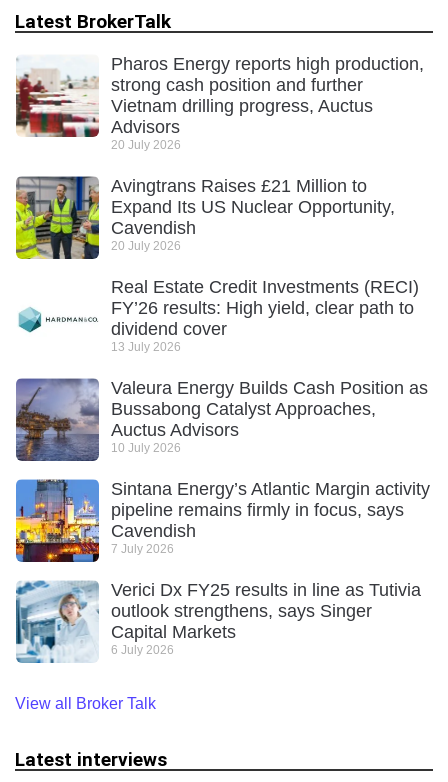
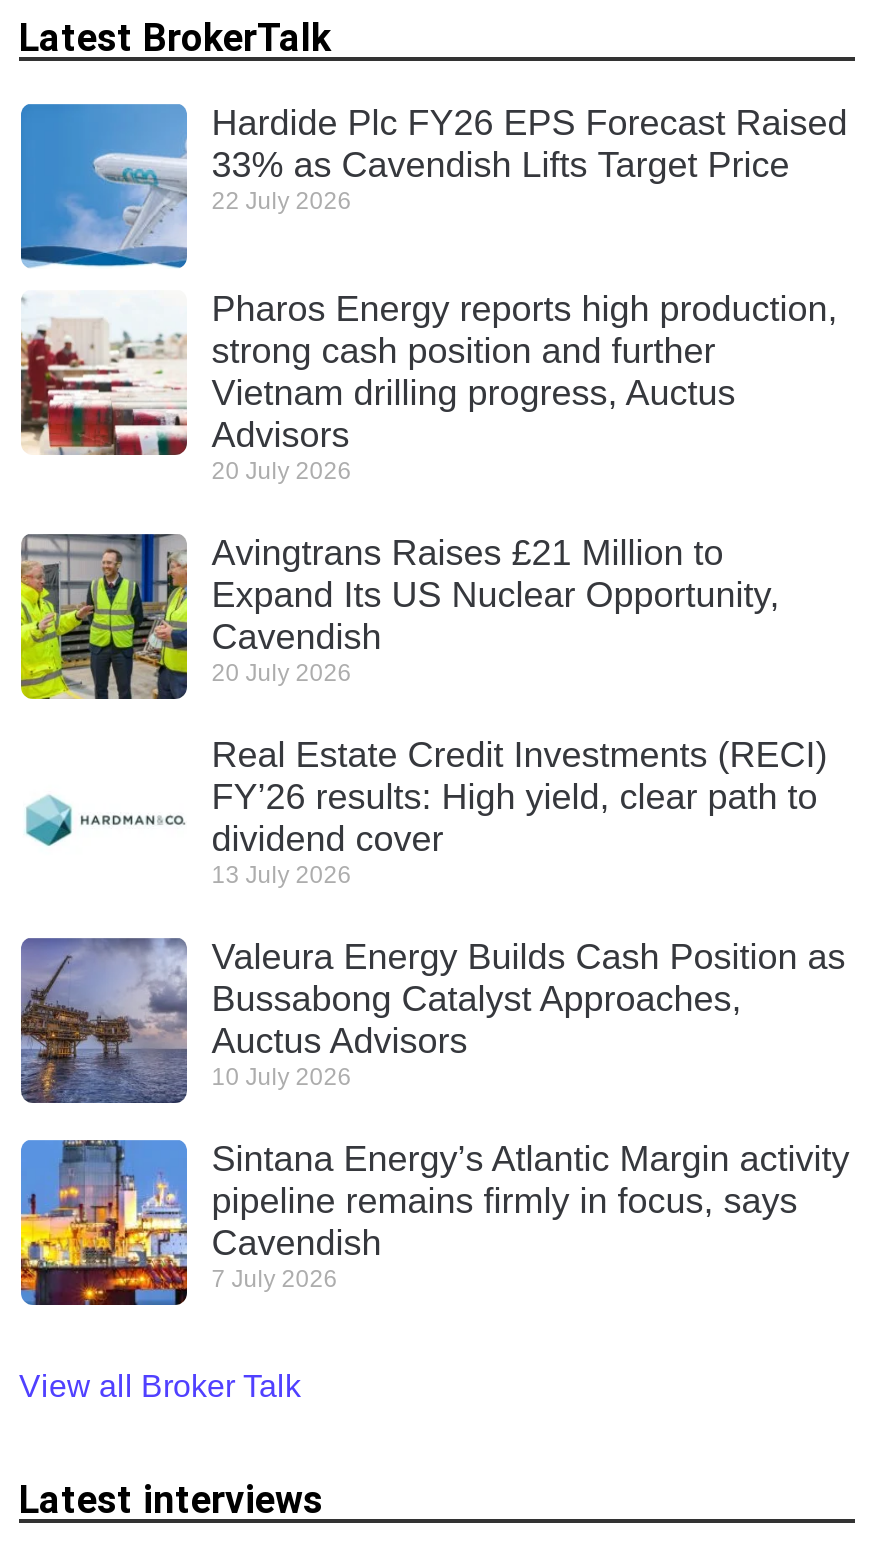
+ [image]
+ Hardide Plc FY26 EPS Forecast Raised
+ 33% as Cavendish Lifts Target Price
+ 22 July 2026

moved down: [image] | Pharos Energy reports high production, | strong cash position and further | ... | Cavendish | 7 July 2026

- [image]
- Verici Dx FY25 results in line as Tutivia
- outlook strengthens, says Singer
- Capital Markets
- 6 July 2026
